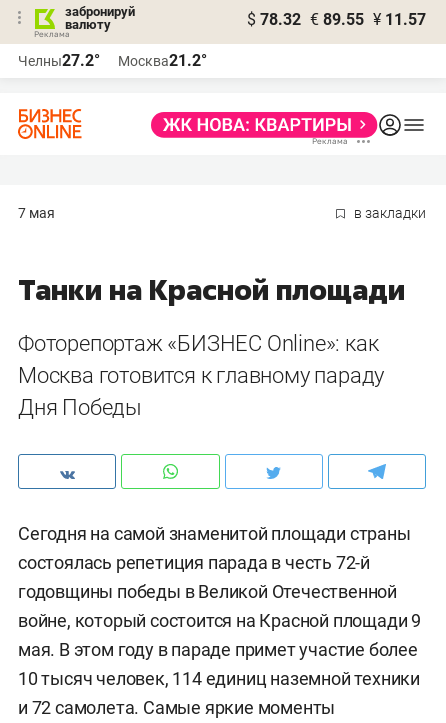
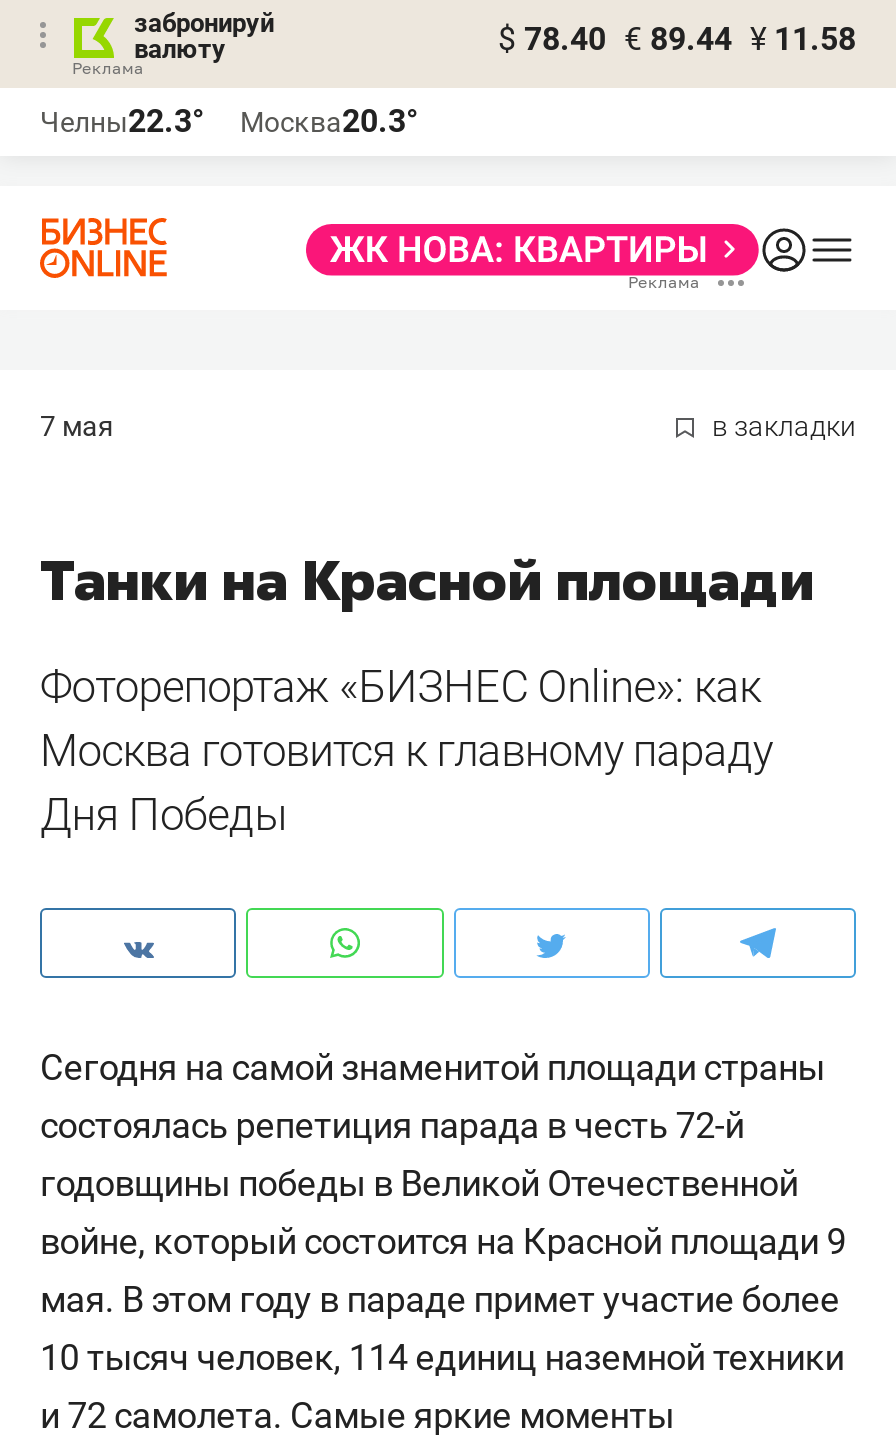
- $ 78.32 € 89.55 ¥ 11.57
+ $ 78.40 € 89.44 ¥ 11.58

- Челны27.2°
+ Челны22.3°

- Москва21.2°
+ Москва20.3°
